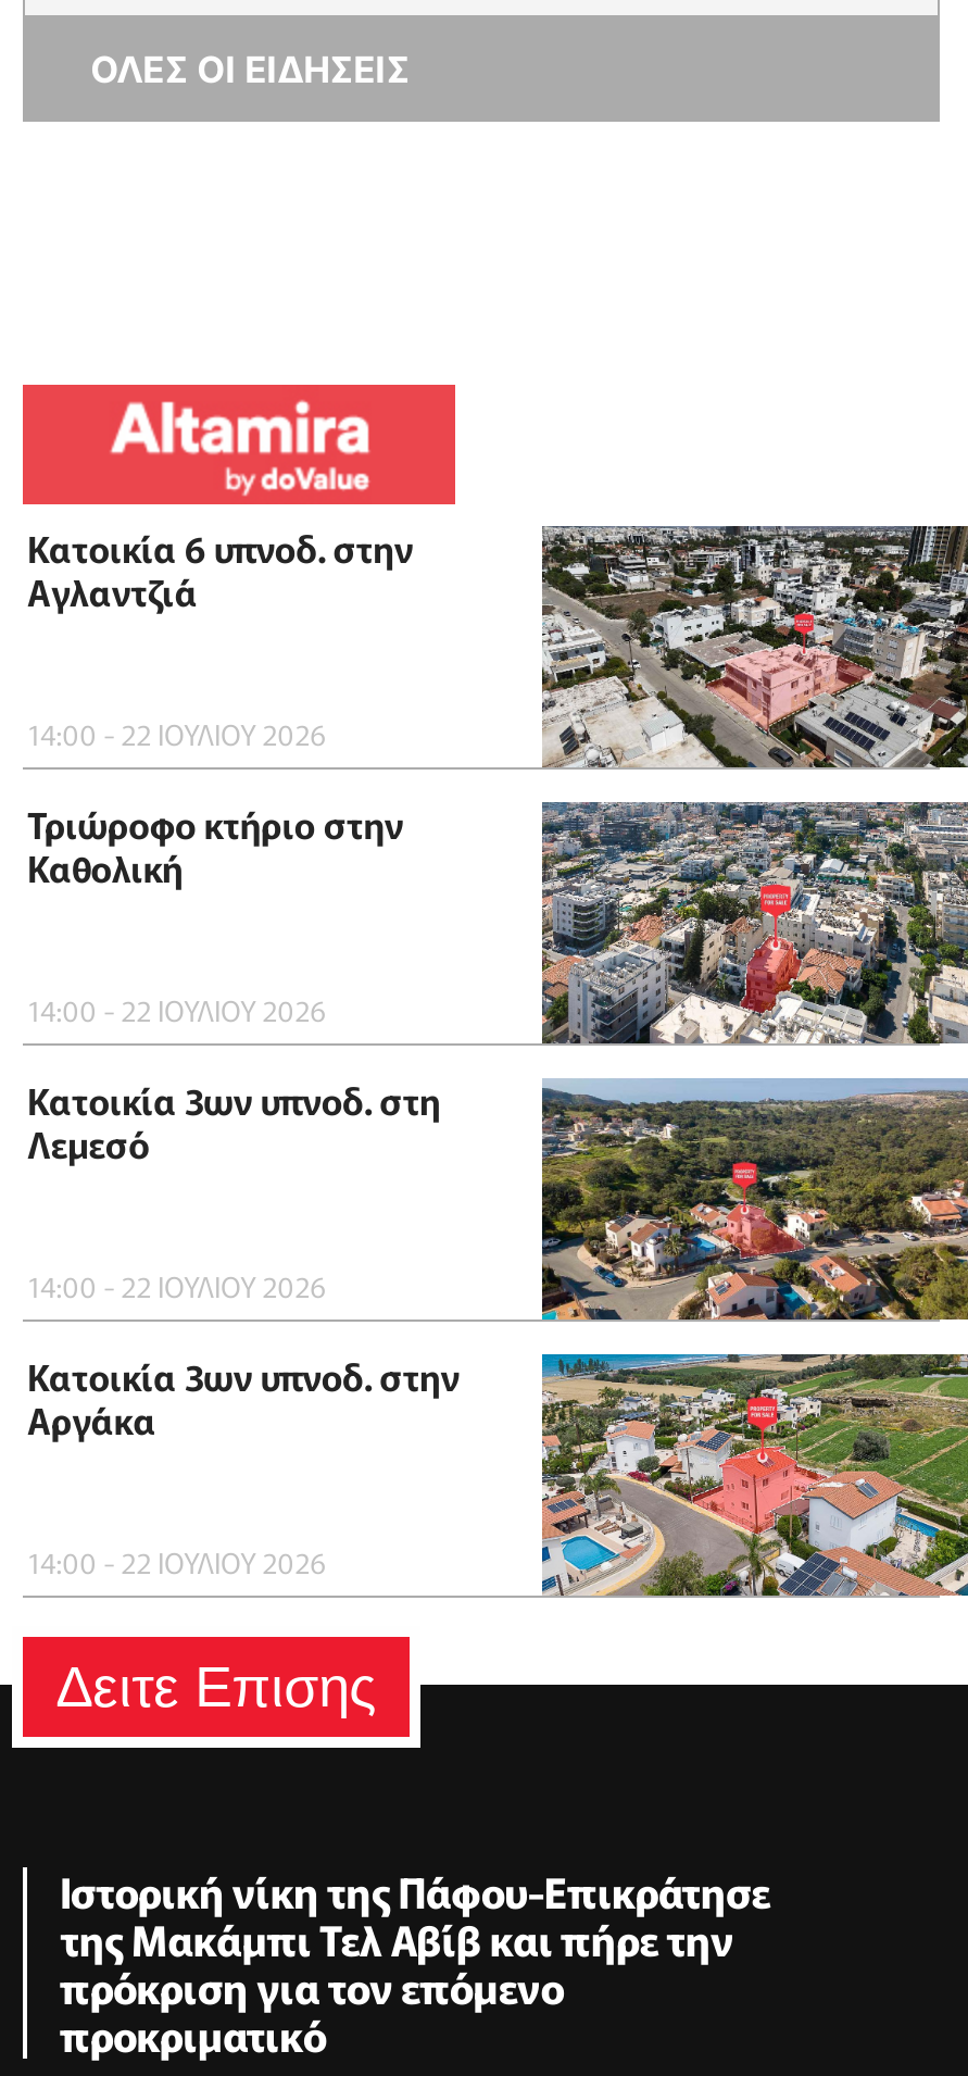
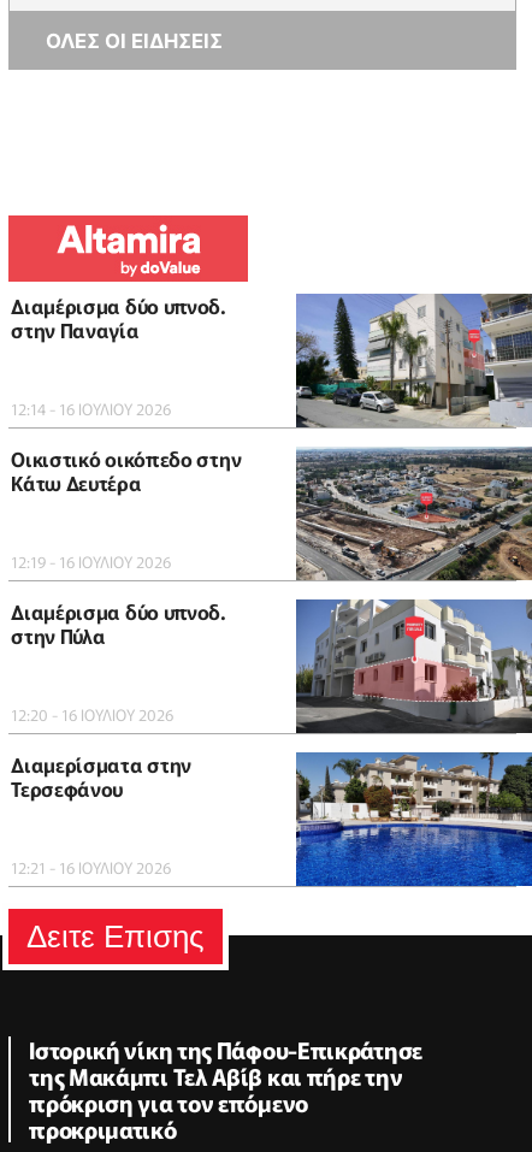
- Κατοικία 6 υπνοδ. στην
- Αγλαντζιά
+ Διαμέρισμα δύο υπνοδ.
+ στην Παναγία

- [image]
+ [image]

- 14:00 - 22 ΙΟΥΛΙΟΥ 2026
+ 12:14 - 16 ΙΟΥΛΙΟΥ 2026

- Τριώροφο κτήριο στην
- Καθολική
+ Οικιστικό οικόπεδο στην
+ Κάτω Δευτέρα

- [image]
+ [image]

- 14:00 - 22 ΙΟΥΛΙΟΥ 2026
+ 12:19 - 16 ΙΟΥΛΙΟΥ 2026

- Κατοικία 3ων υπνοδ. στη
- Λεμεσό
+ Διαμέρισμα δύο υπνοδ.
+ στην Πύλα

- [image]
+ [image]

- 14:00 - 22 ΙΟΥΛΙΟΥ 2026
+ 12:20 - 16 ΙΟΥΛΙΟΥ 2026

- Κατοικία 3ων υπνοδ. στην
- Αργάκα
+ Διαμερίσματα στην
+ Τερσεφάνου

- [image]
+ [image]

- 14:00 - 22 ΙΟΥΛΙΟΥ 2026
+ 12:21 - 16 ΙΟΥΛΙΟΥ 2026
